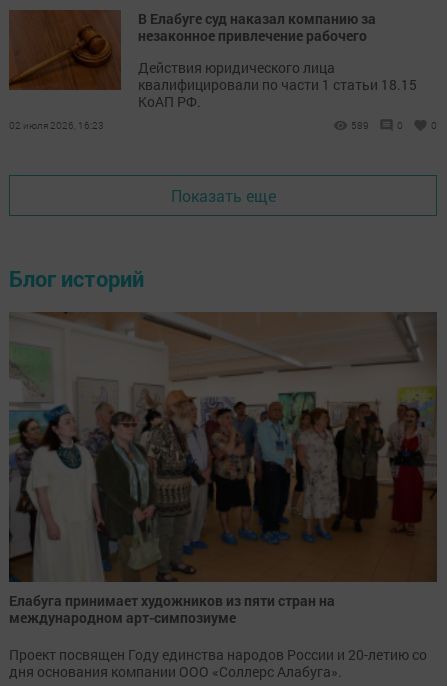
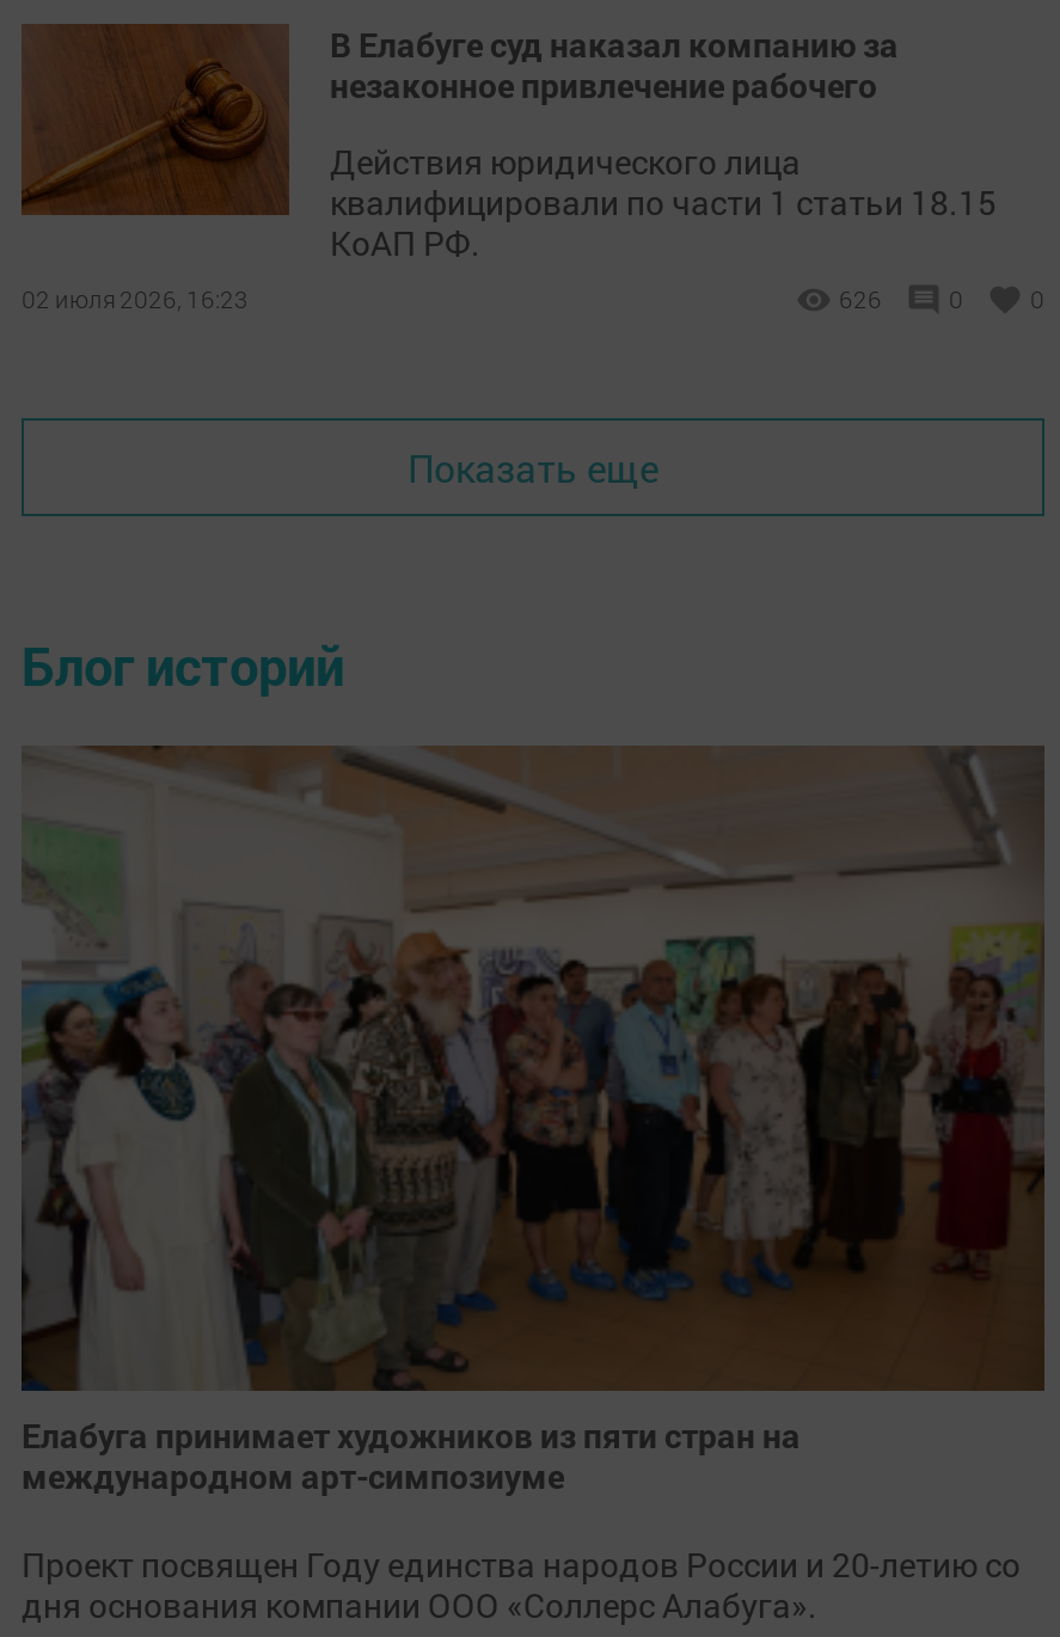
- 589
+ 626
